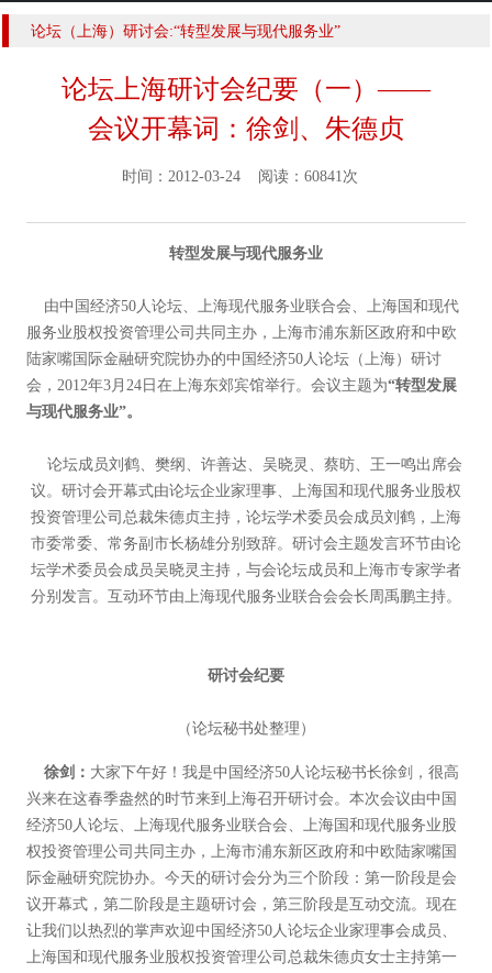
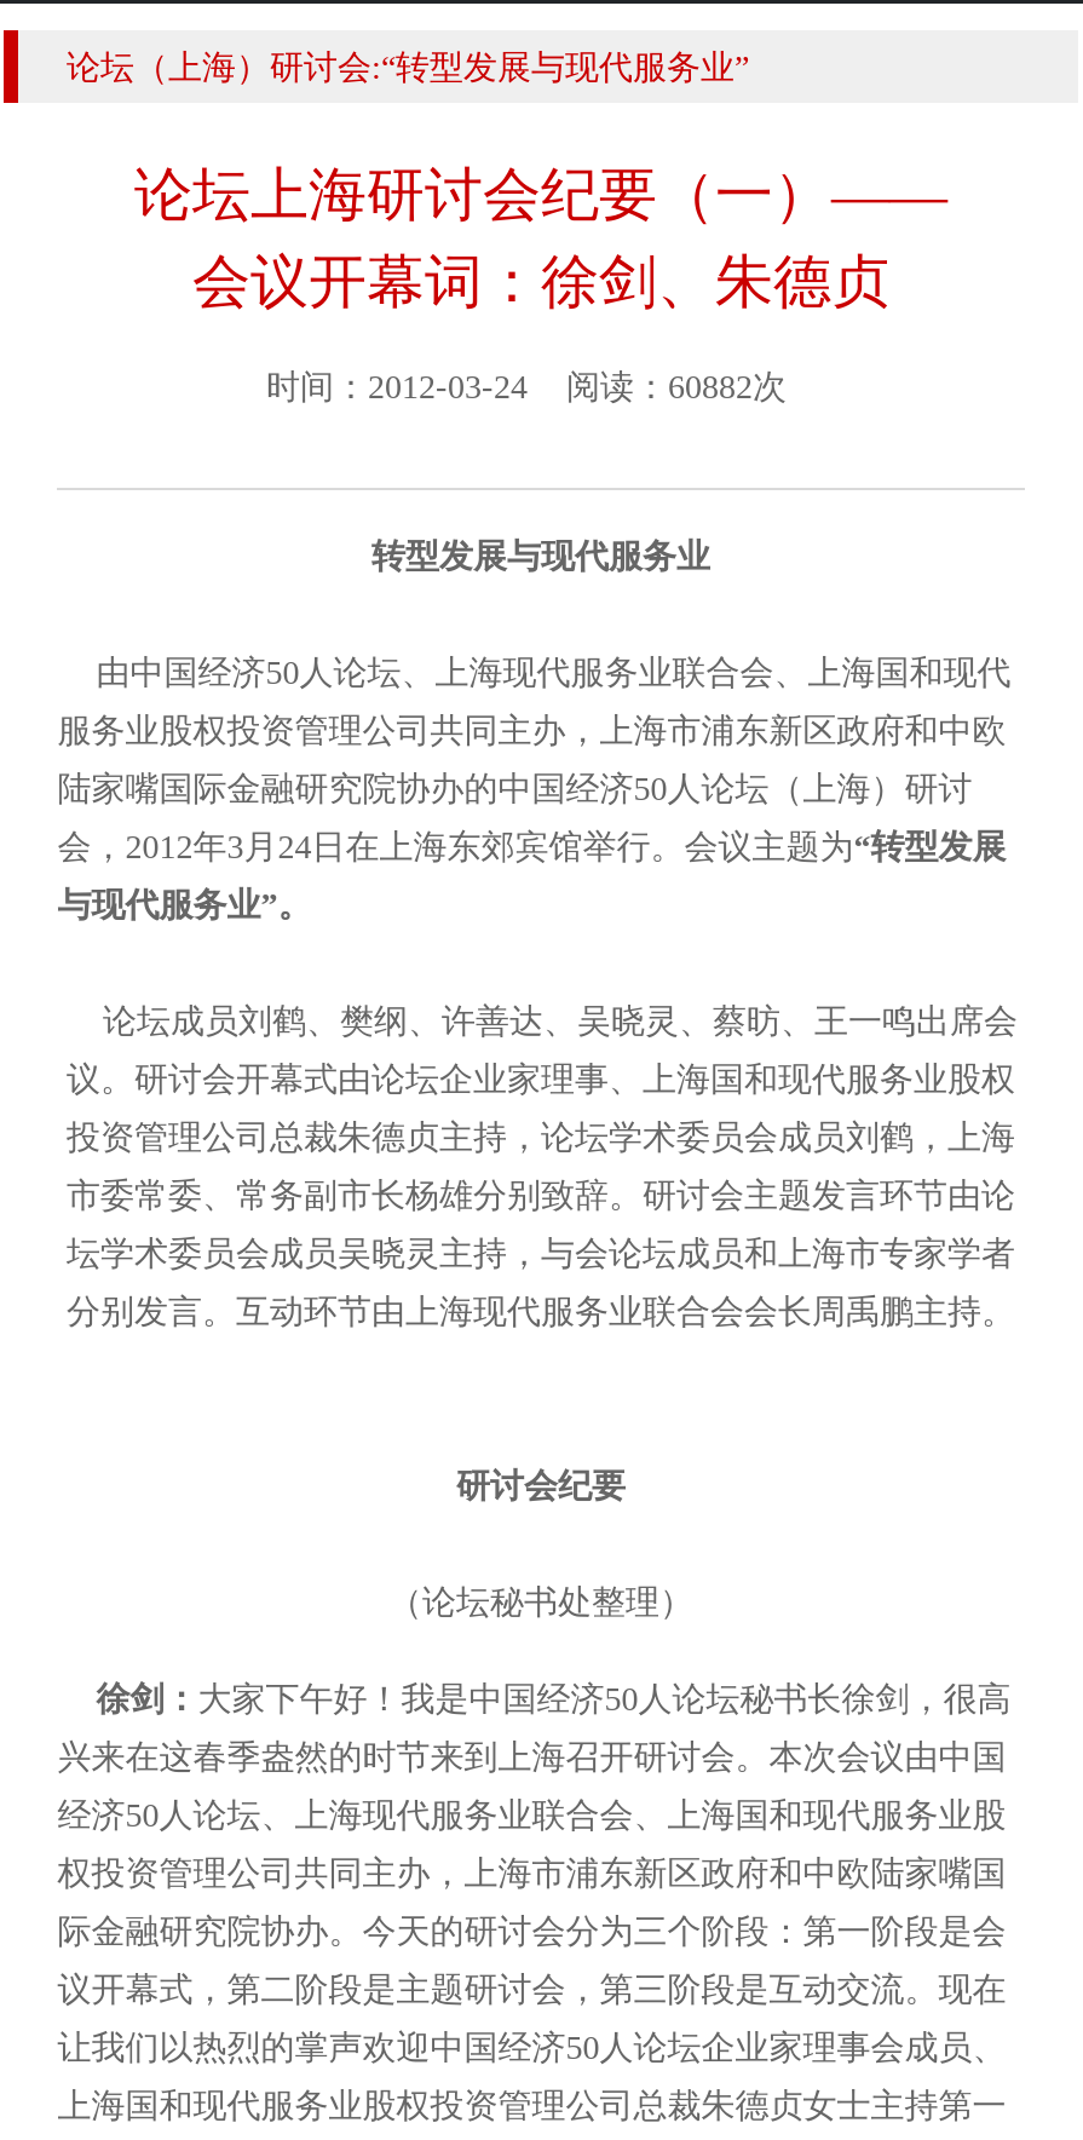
- 时间：2012-03-24 阅读：60841次
+ 时间：2012-03-24 阅读：60882次
